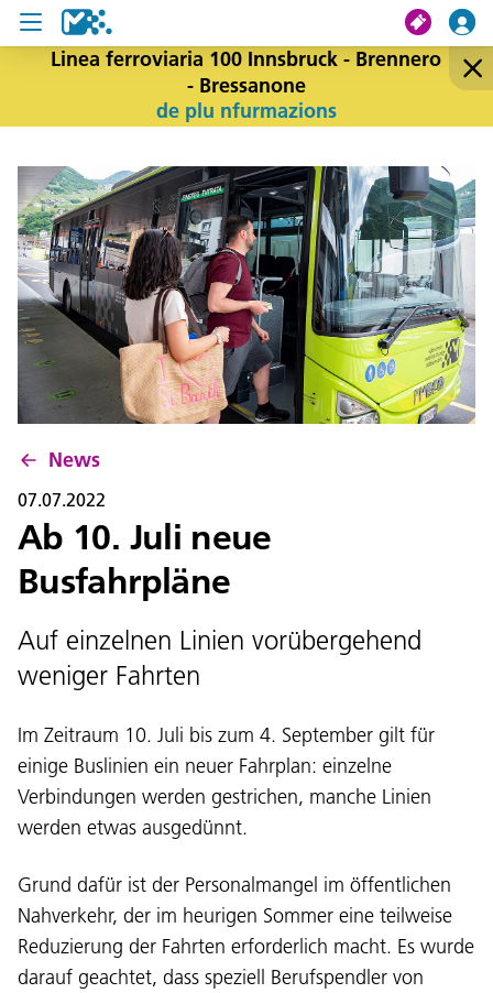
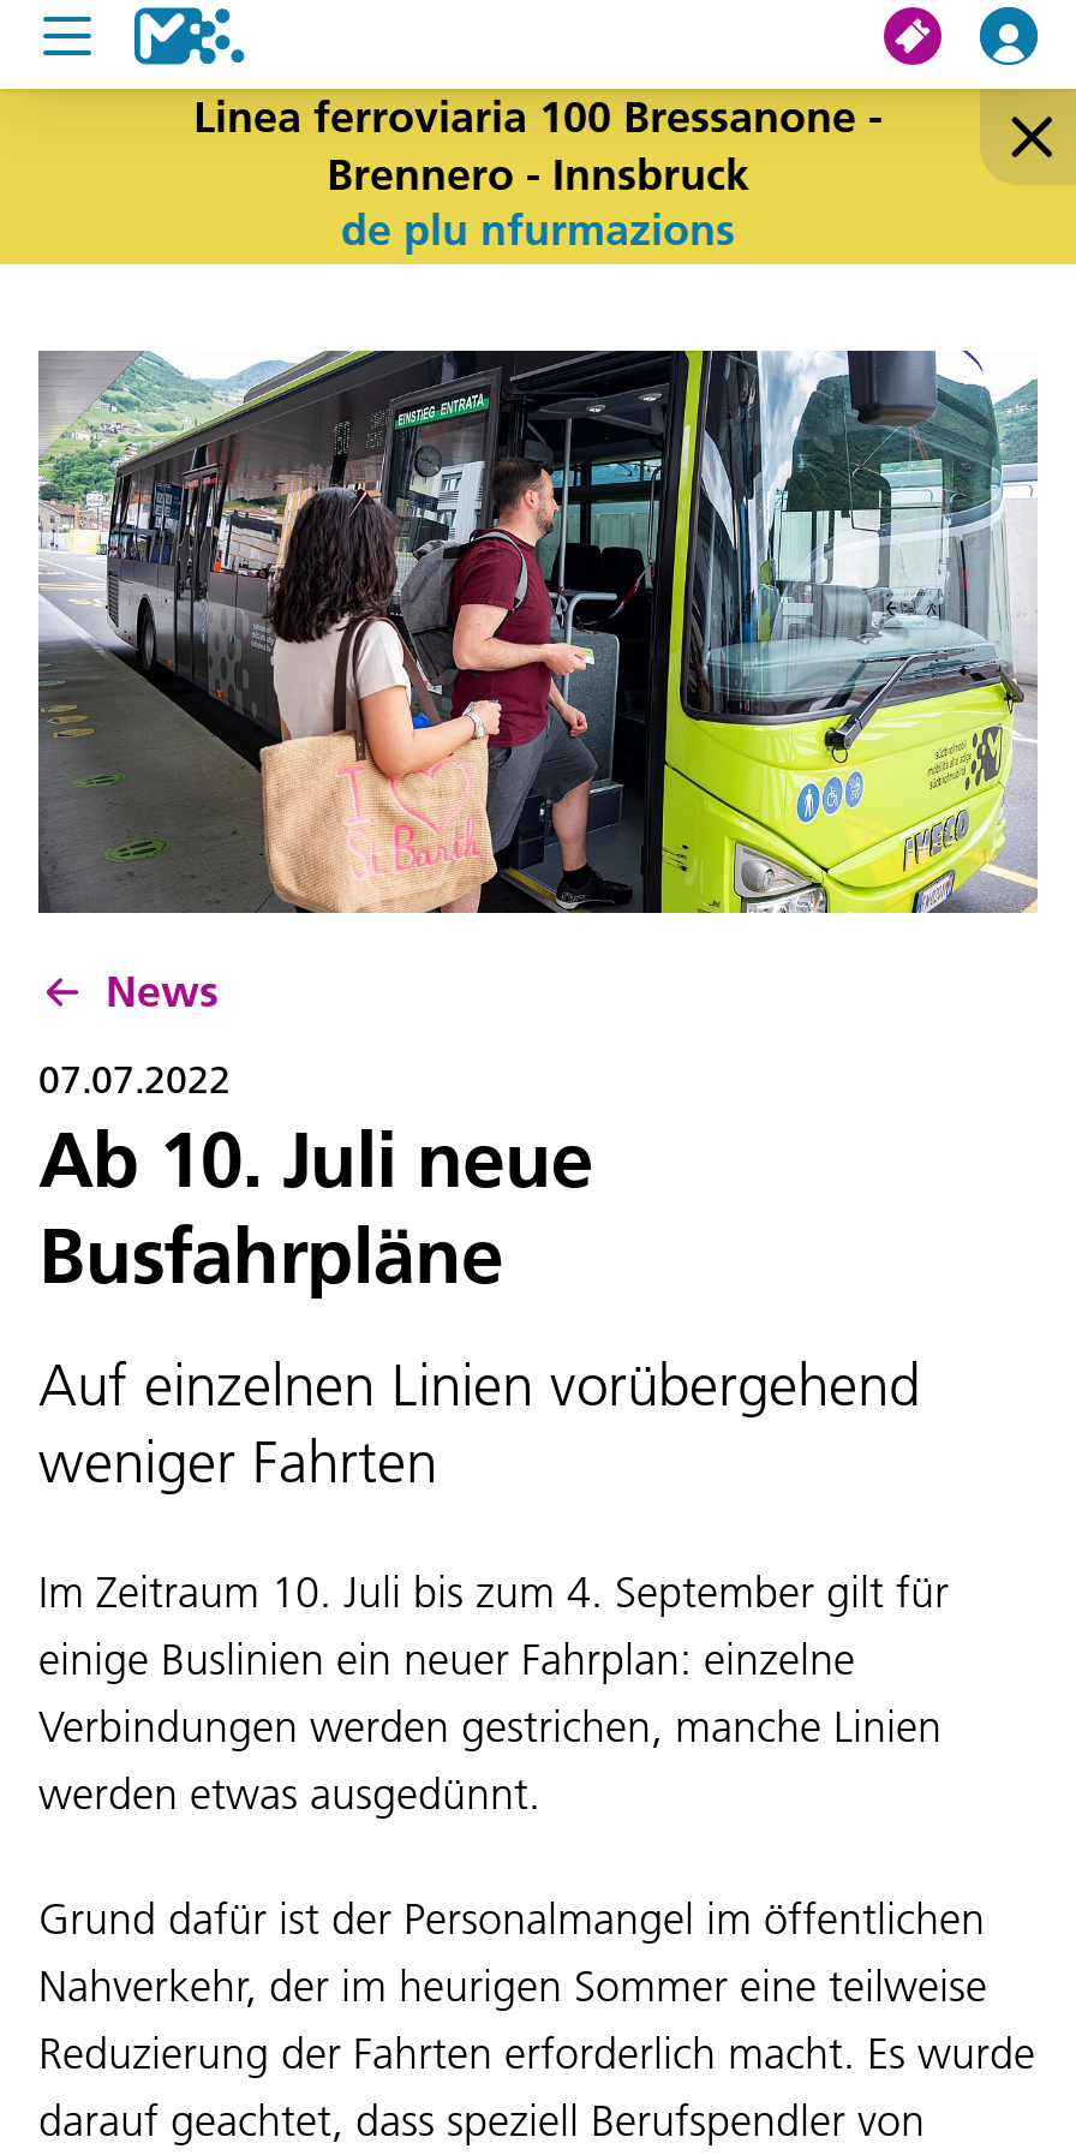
- Linea ferroviaria 100 Innsbruck - Brennero
- - Bressanone
+ Linea ferroviaria 100 Bressanone -
+ Brennero - Innsbruck
